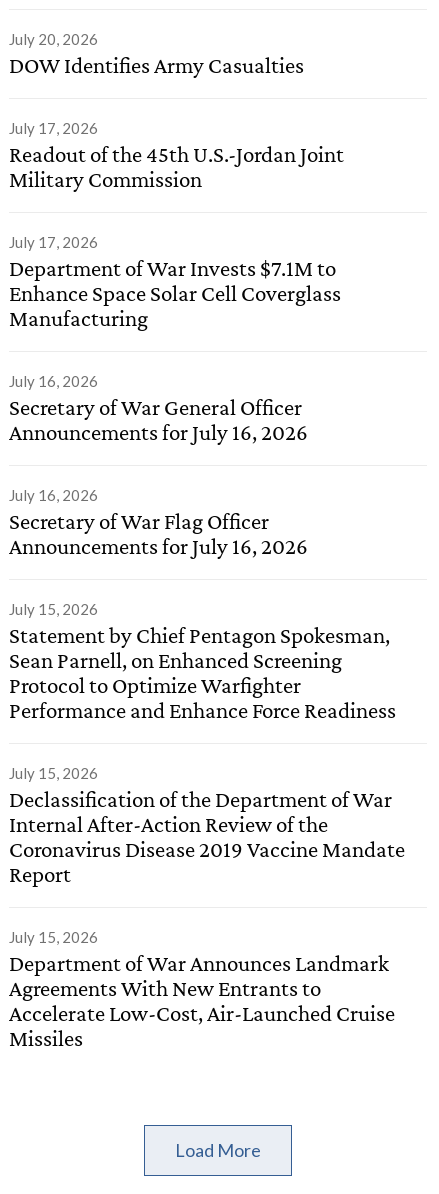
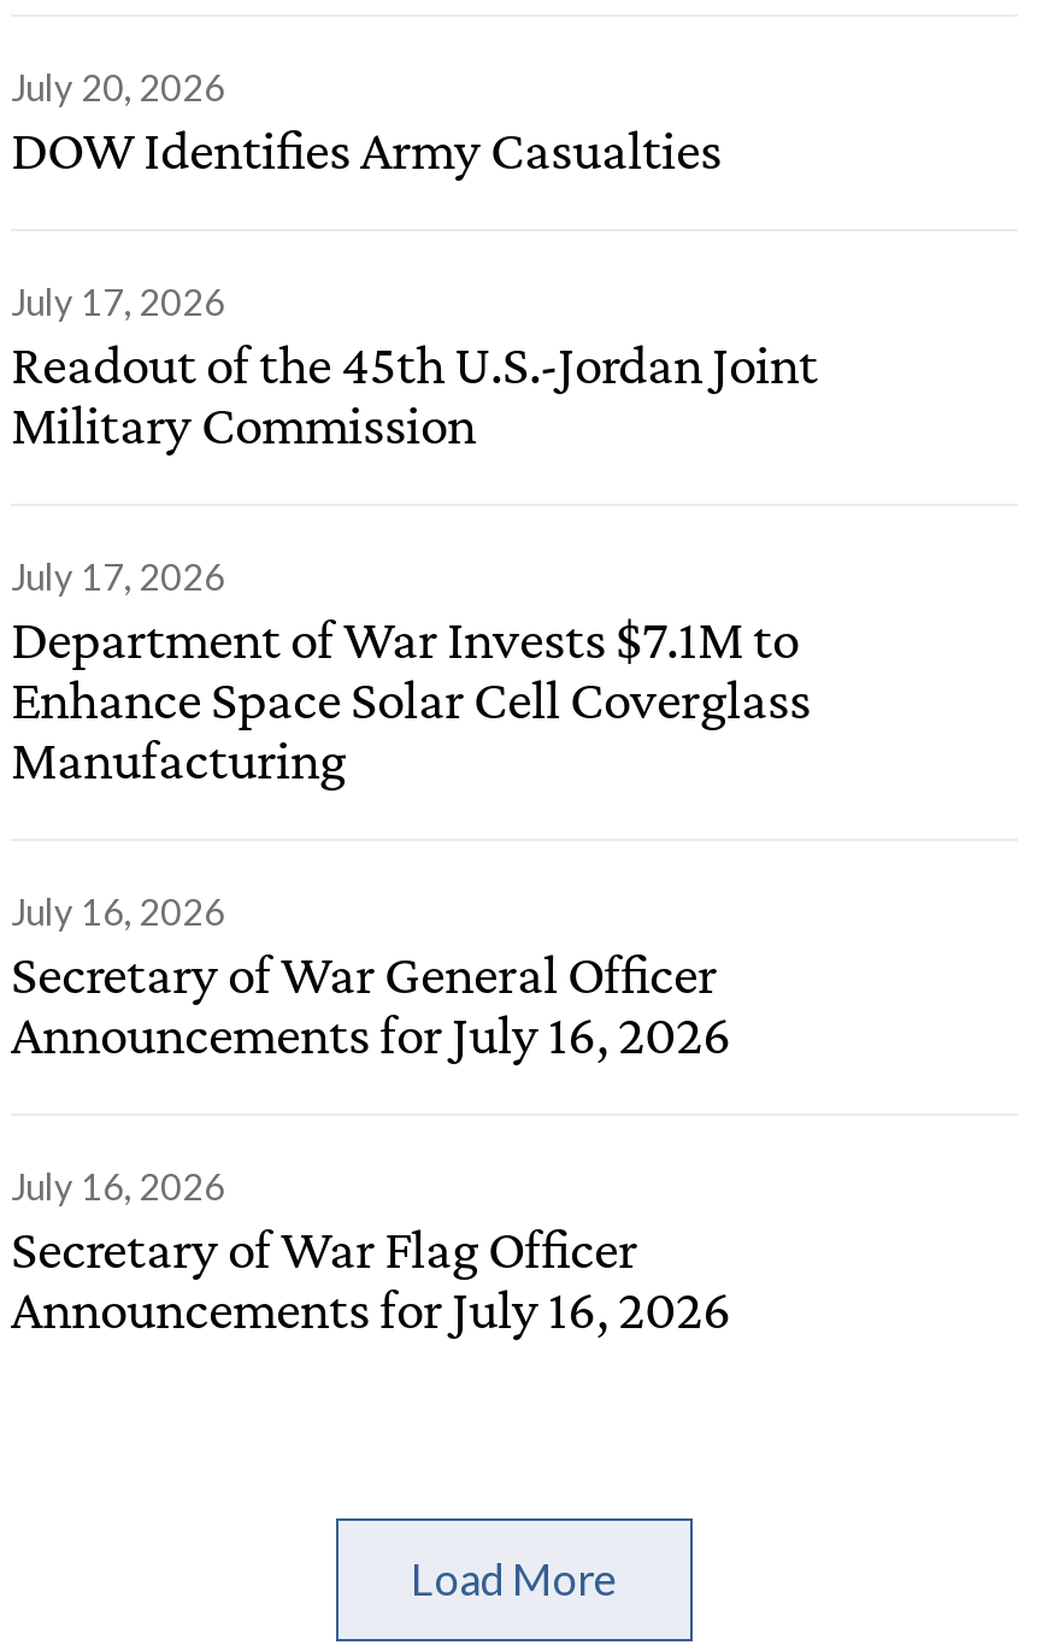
- July 15, 2026
- Statement by Chief Pentagon Spokesman,
- Sean Parnell, on Enhanced Screening
- Protocol to Optimize Warfighter
- Performance and Enhance Force Readiness
- July 15, 2026
- Declassification of the Department of War
- Internal After-Action Review of the
- Coronavirus Disease 2019 Vaccine Mandate
- Report
- July 15, 2026
- Department of War Announces Landmark
- Agreements With New Entrants to
- Accelerate Low-Cost, Air-Launched Cruise
- Missiles
